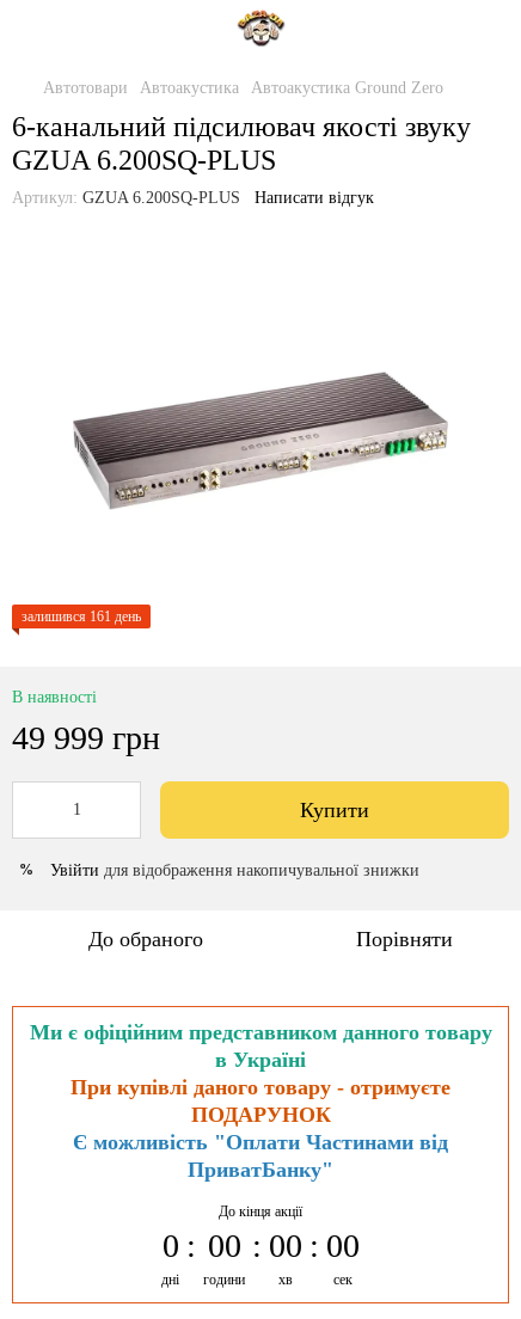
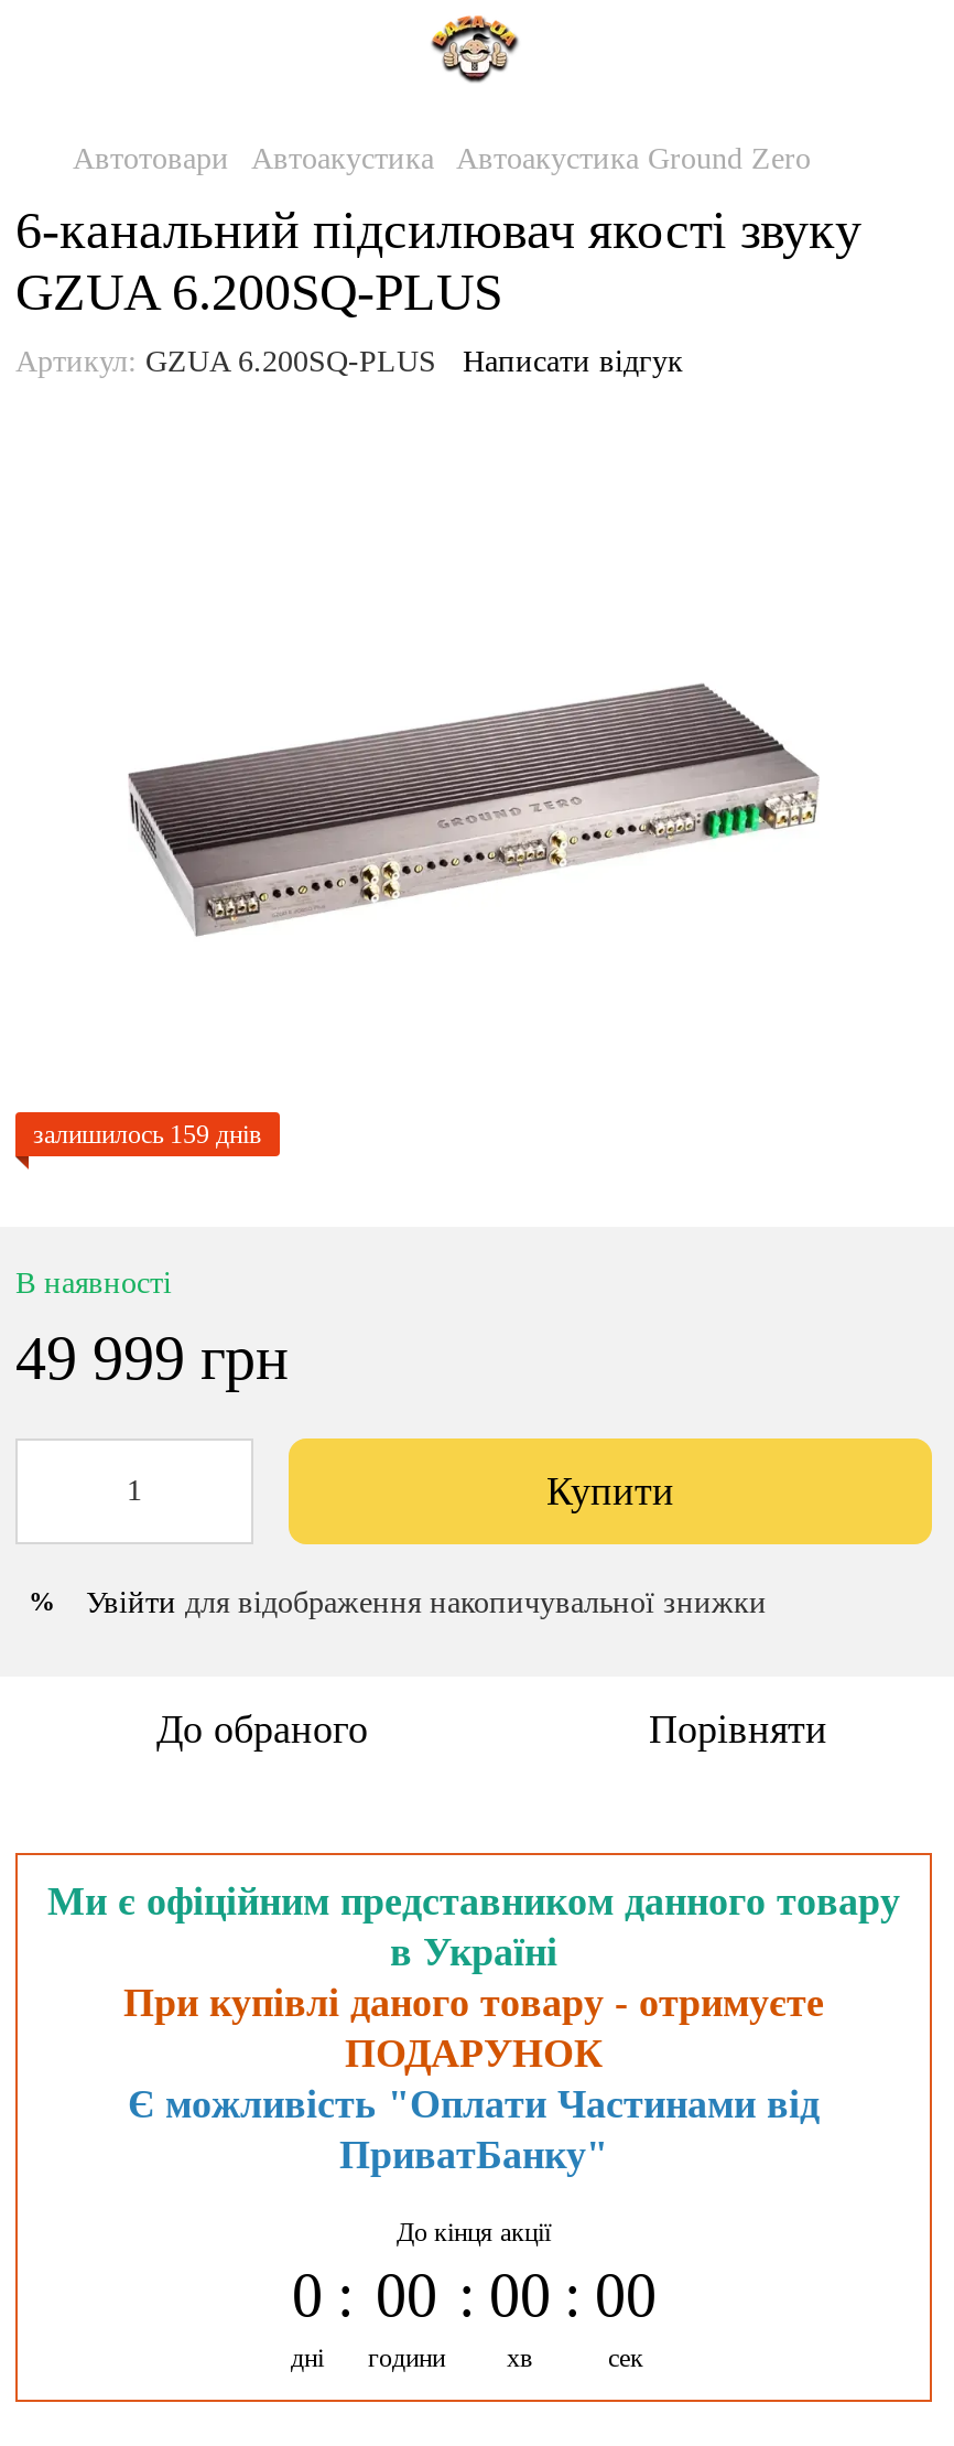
- залишився 161 день
+ залишилось 159 днів
